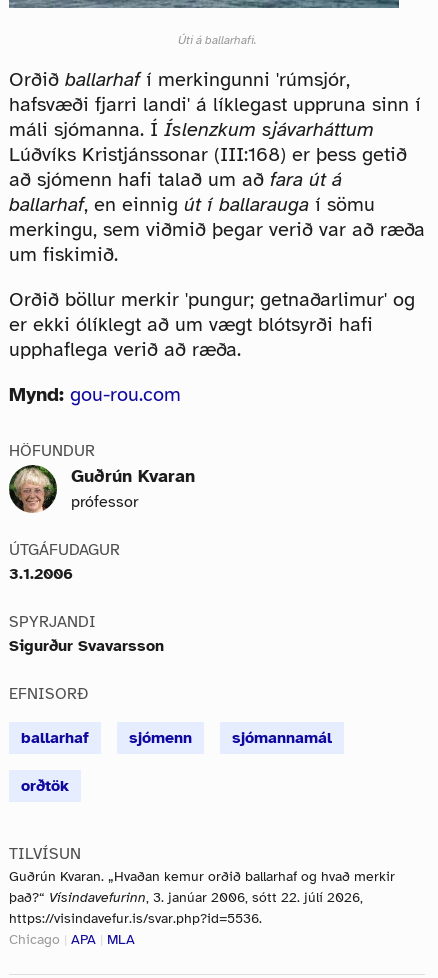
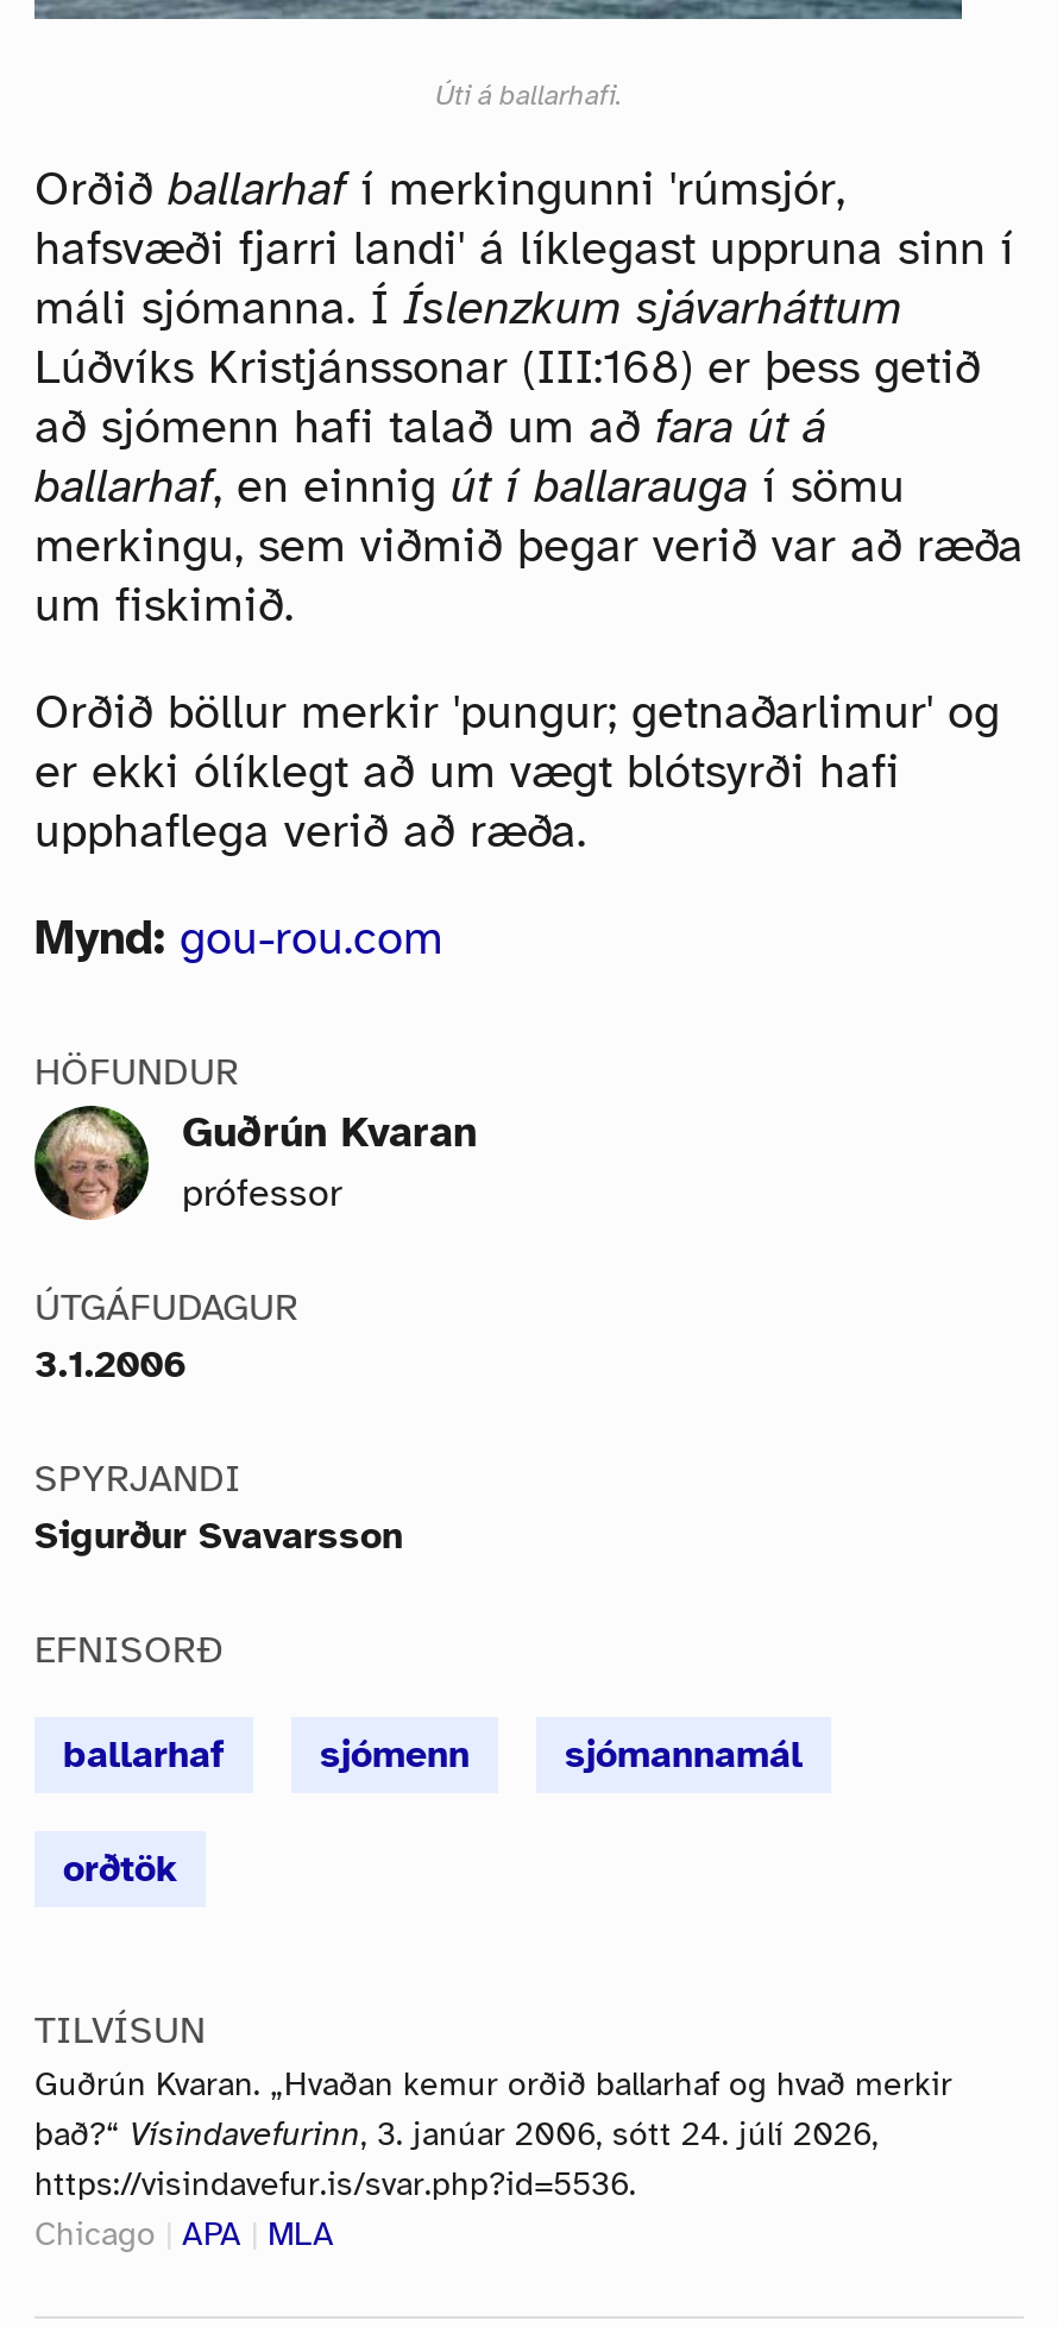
- það?“Vísindavefurinn, 3. janúar 2006, sótt 22. júlí 2026,
+ það?“Vísindavefurinn, 3. janúar 2006, sótt 24. júlí 2026,
